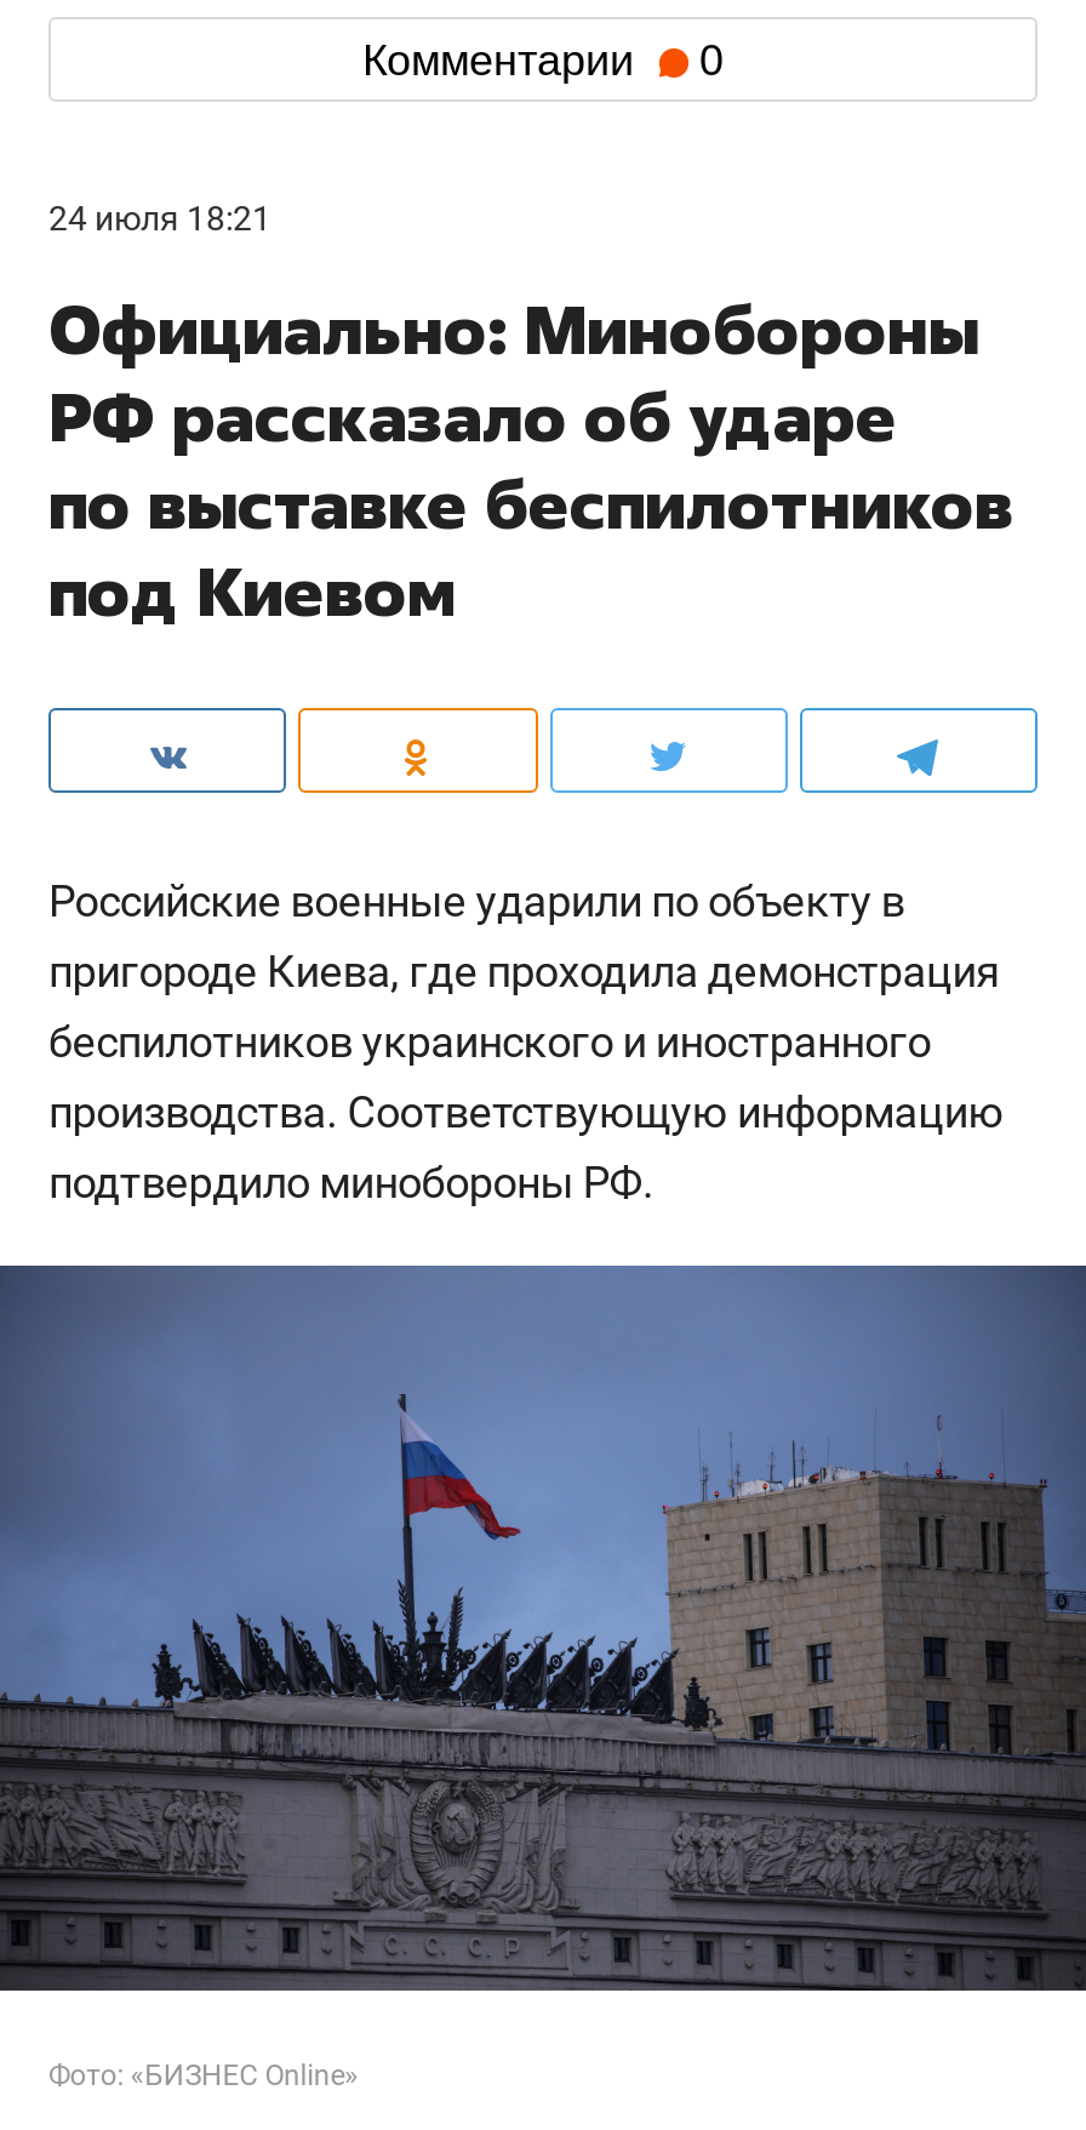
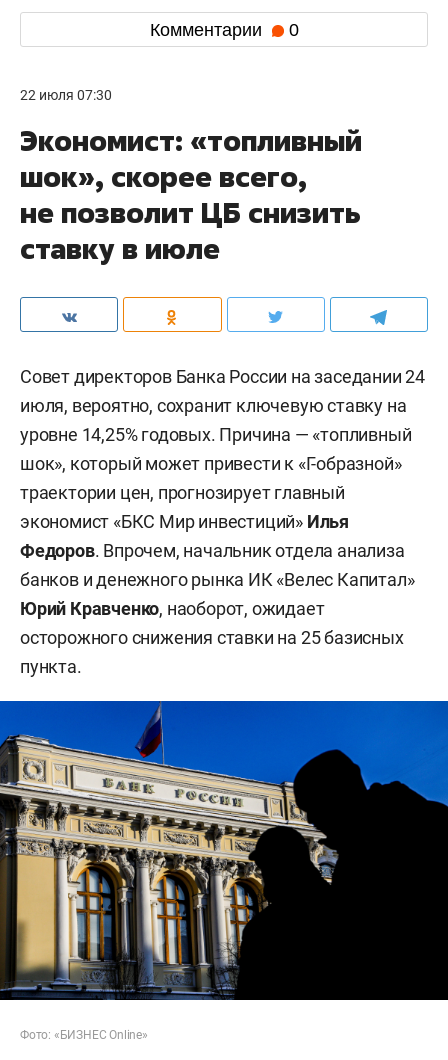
- 24 июля 18:21
+ 22 июля 07:30

- Официально: Минобороны
- РФ рассказало об ударе
- по выставке беспилотников
- под Киевом
+ Экономист: «топливный
+ шок», скорее всего,
+ не позволит ЦБ снизить
+ ставку в июле

- Российские военные ударили по объекту в
- пригороде Киева, где проходила демонстрация
- беспилотников украинского и иностранного
- производства. Соответствующую информацию
- подтвердило минобороны РФ.
+ Совет директоров Банка России на заседании 24
+ июля, вероятно, сохранит ключевую ставку на
+ уровне 14,25% годовых. Причина — «топливный
+ шок», который может привести к «Г-образной»
+ траектории цен, прогнозирует главный
+ экономист «БКС Мир инвестиций» Илья
+ Федоров. Впрочем, начальник отдела анализа
+ банков и денежного рынка ИК «Велес Капитал»
+ Юрий Кравченко, наоборот, ожидает
+ осторожного снижения ставки на 25 базисных
+ пункта.

- [image]
+ [image]
